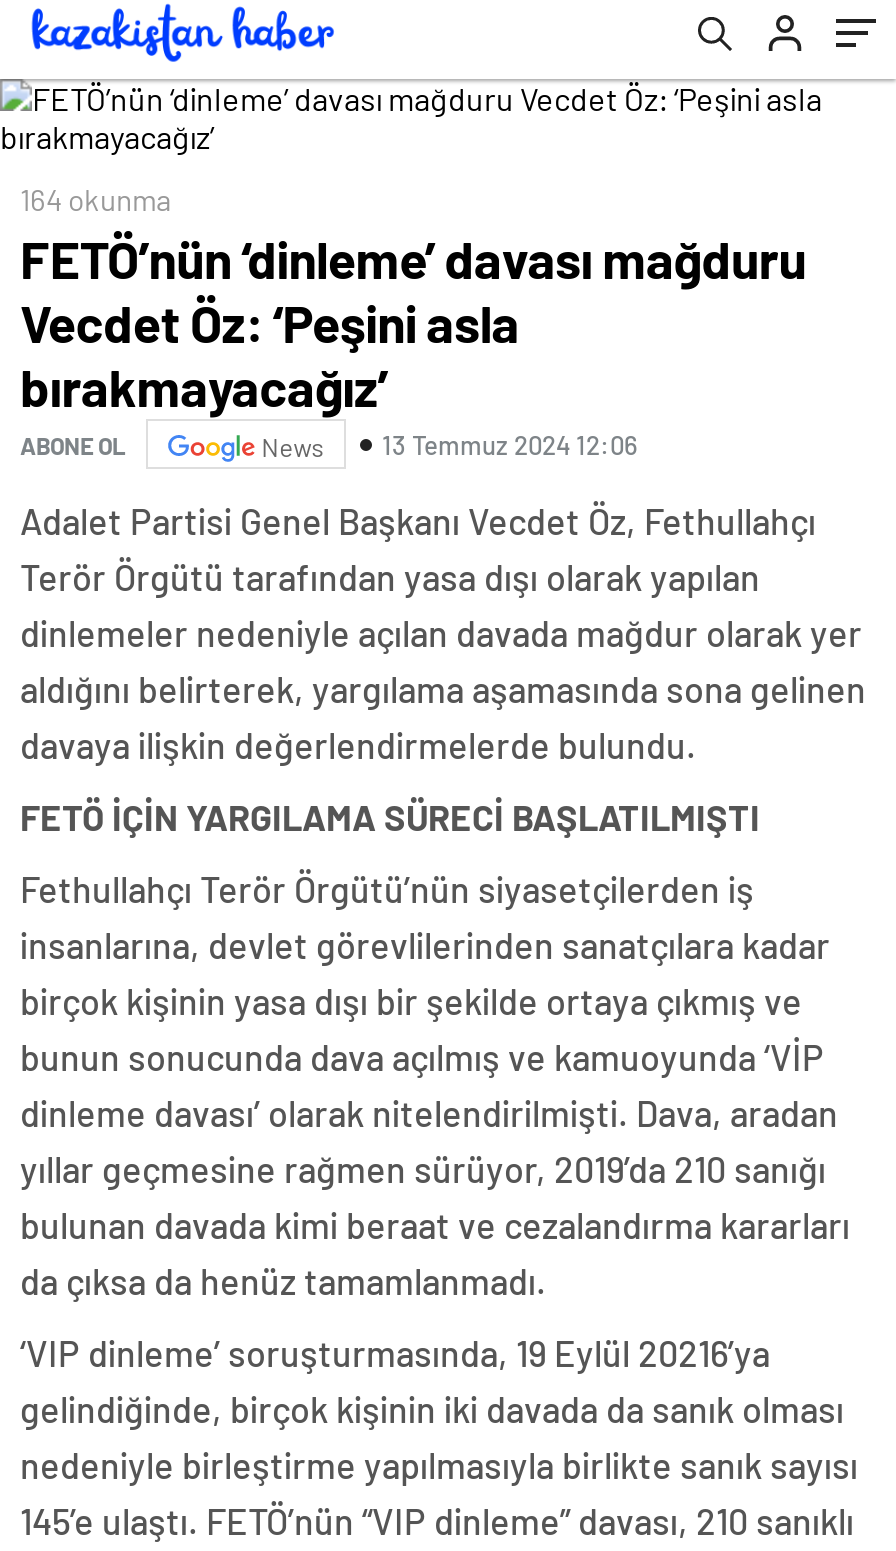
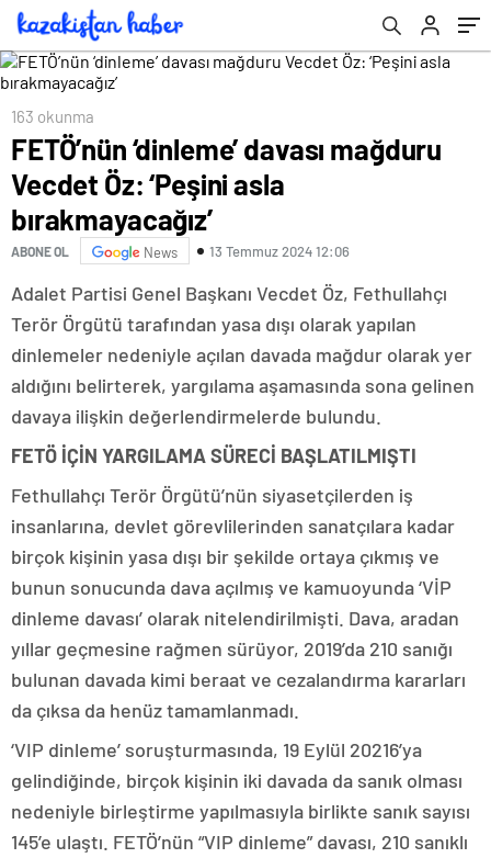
- 164 okunma
+ 163 okunma
